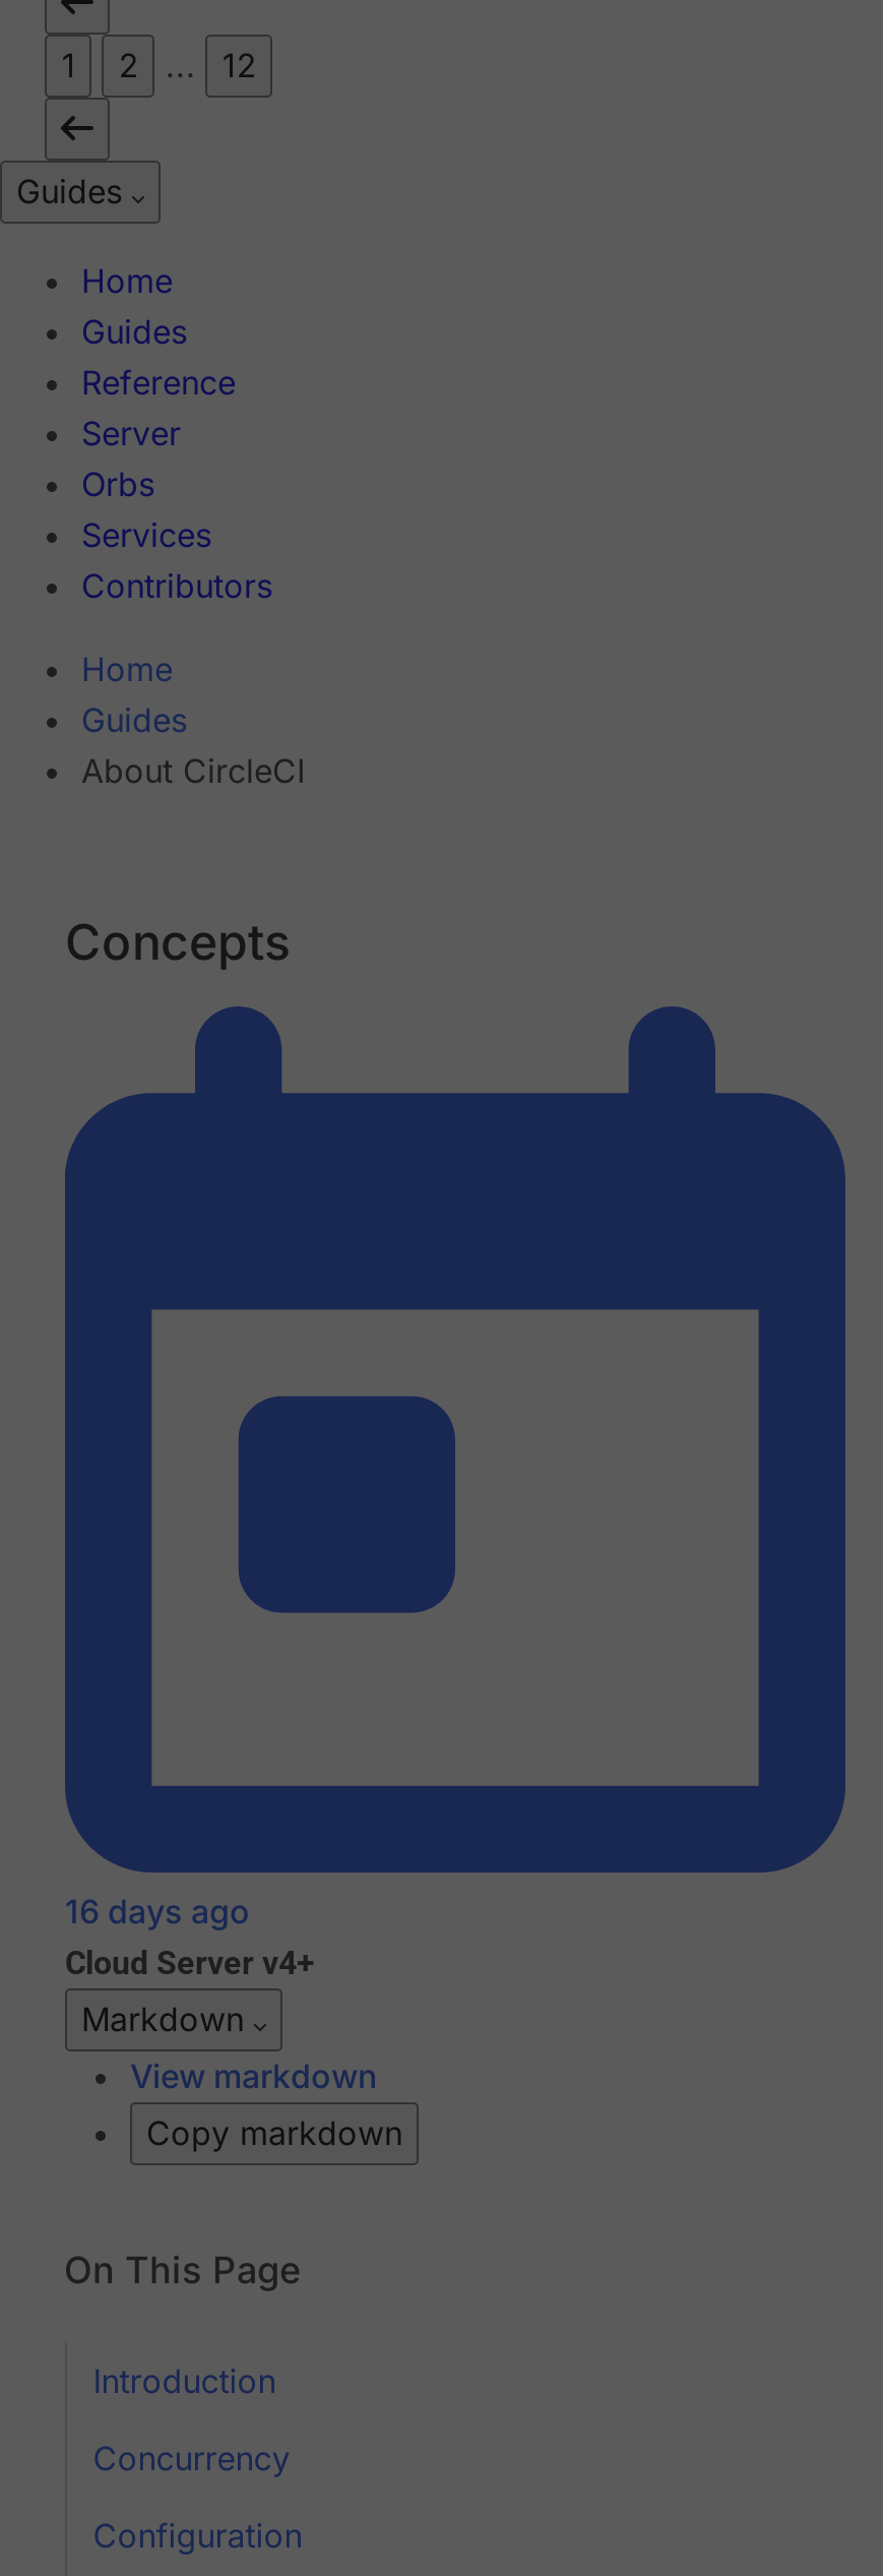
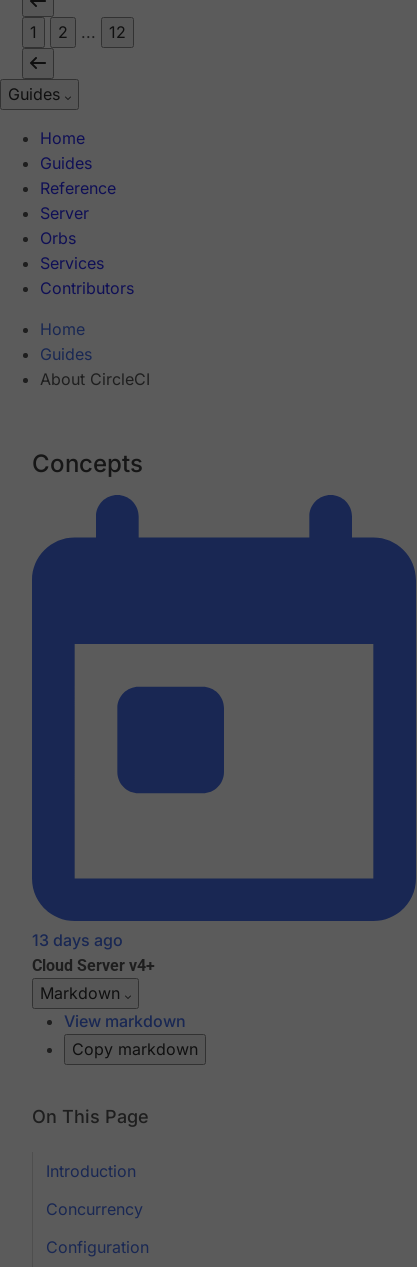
- 16 days ago
+ 13 days ago
